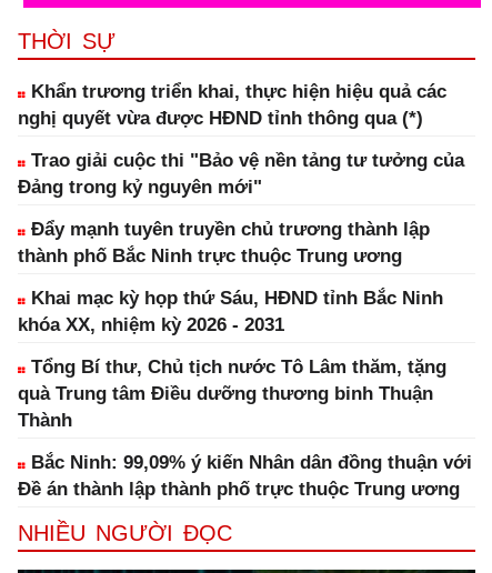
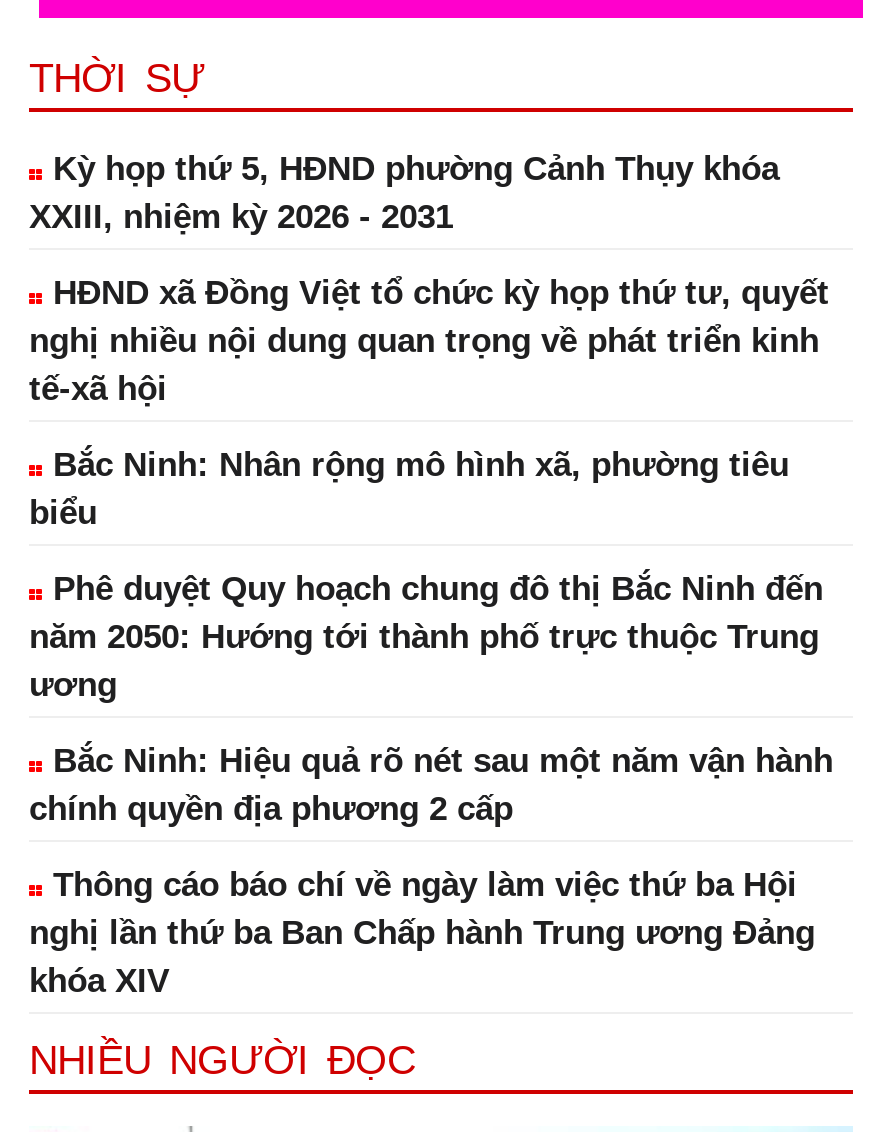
- Khẩn trương triển khai, thực hiện hiệu quả các
- nghị quyết vừa được HĐND tỉnh thông qua (*)
+ Kỳ họp thứ 5, HĐND phường Cảnh Thụy khóa
+ XXIII, nhiệm kỳ 2026 - 2031

- Trao giải cuộc thi "Bảo vệ nền tảng tư tưởng của
- Đảng trong kỷ nguyên mới"
+ HĐND xã Đồng Việt tổ chức kỳ họp thứ tư, quyết
+ nghị nhiều nội dung quan trọng về phát triển kinh
+ tế-xã hội

- Đẩy mạnh tuyên truyền chủ trương thành lập
- thành phố Bắc Ninh trực thuộc Trung ương
+ Bắc Ninh: Nhân rộng mô hình xã, phường tiêu
+ biểu

- Khai mạc kỳ họp thứ Sáu, HĐND tỉnh Bắc Ninh
- khóa XX, nhiệm kỳ 2026 - 2031
+ Phê duyệt Quy hoạch chung đô thị Bắc Ninh đến
+ năm 2050: Hướng tới thành phố trực thuộc Trung
+ ương

- Tổng Bí thư, Chủ tịch nước Tô Lâm thăm, tặng
- quà Trung tâm Điều dưỡng thương binh Thuận
- Thành
+ Bắc Ninh: Hiệu quả rõ nét sau một năm vận hành
+ chính quyền địa phương 2 cấp

- Bắc Ninh: 99,09% ý kiến Nhân dân đồng thuận với
- Đề án thành lập thành phố trực thuộc Trung ương
+ Thông cáo báo chí về ngày làm việc thứ ba Hội
+ nghị lần thứ ba Ban Chấp hành Trung ương Đảng
+ khóa XIV
